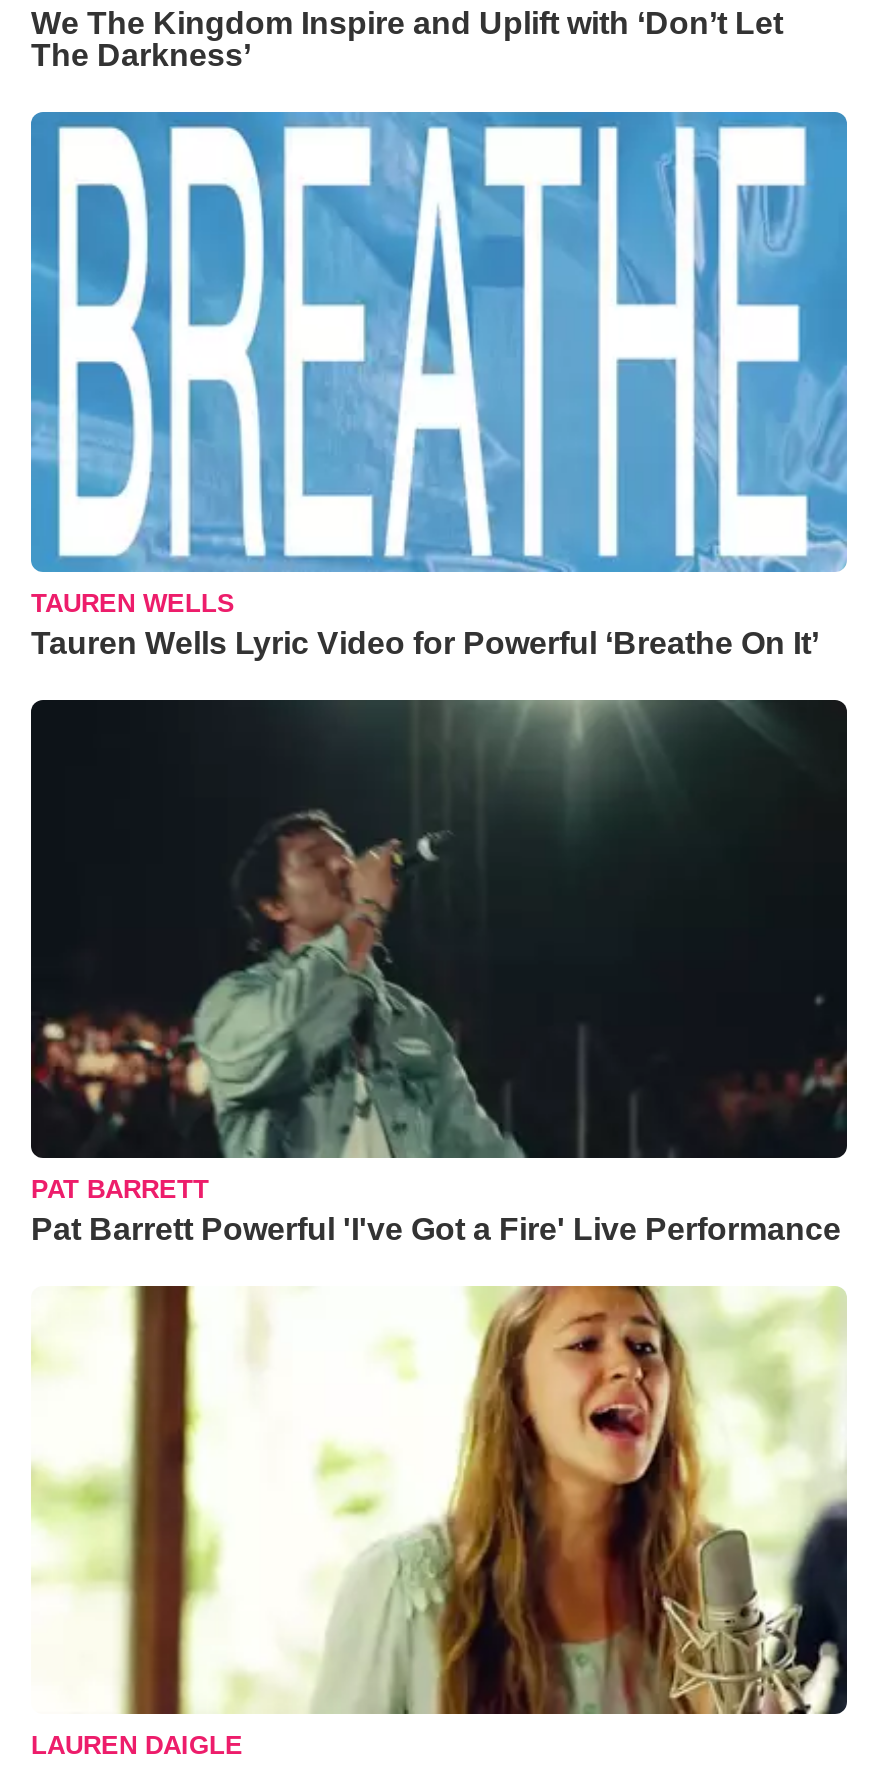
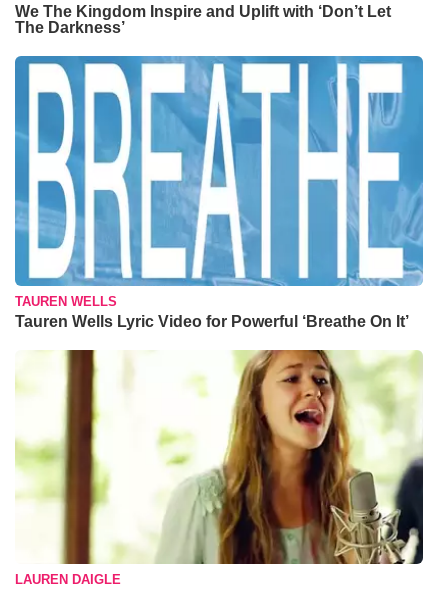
- [image]
- PAT BARRETT
- Pat Barrett Powerful 'I've Got a Fire' Live Performance
